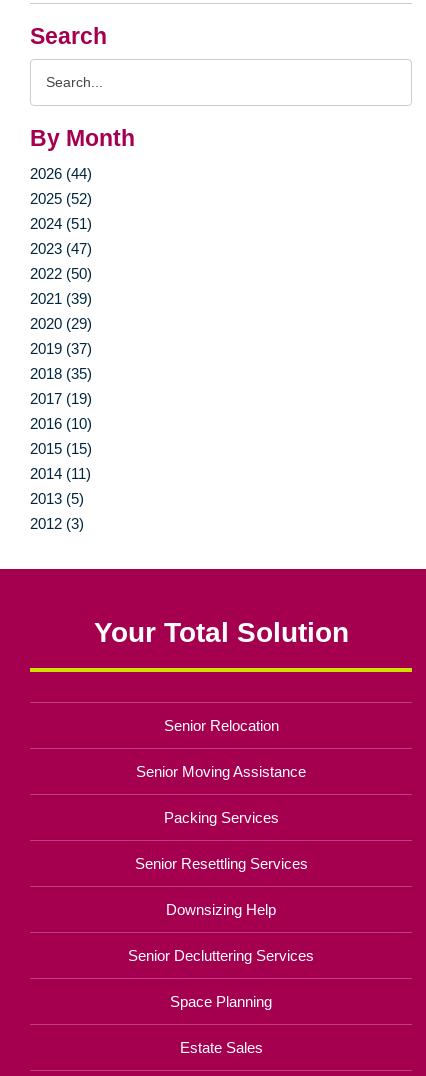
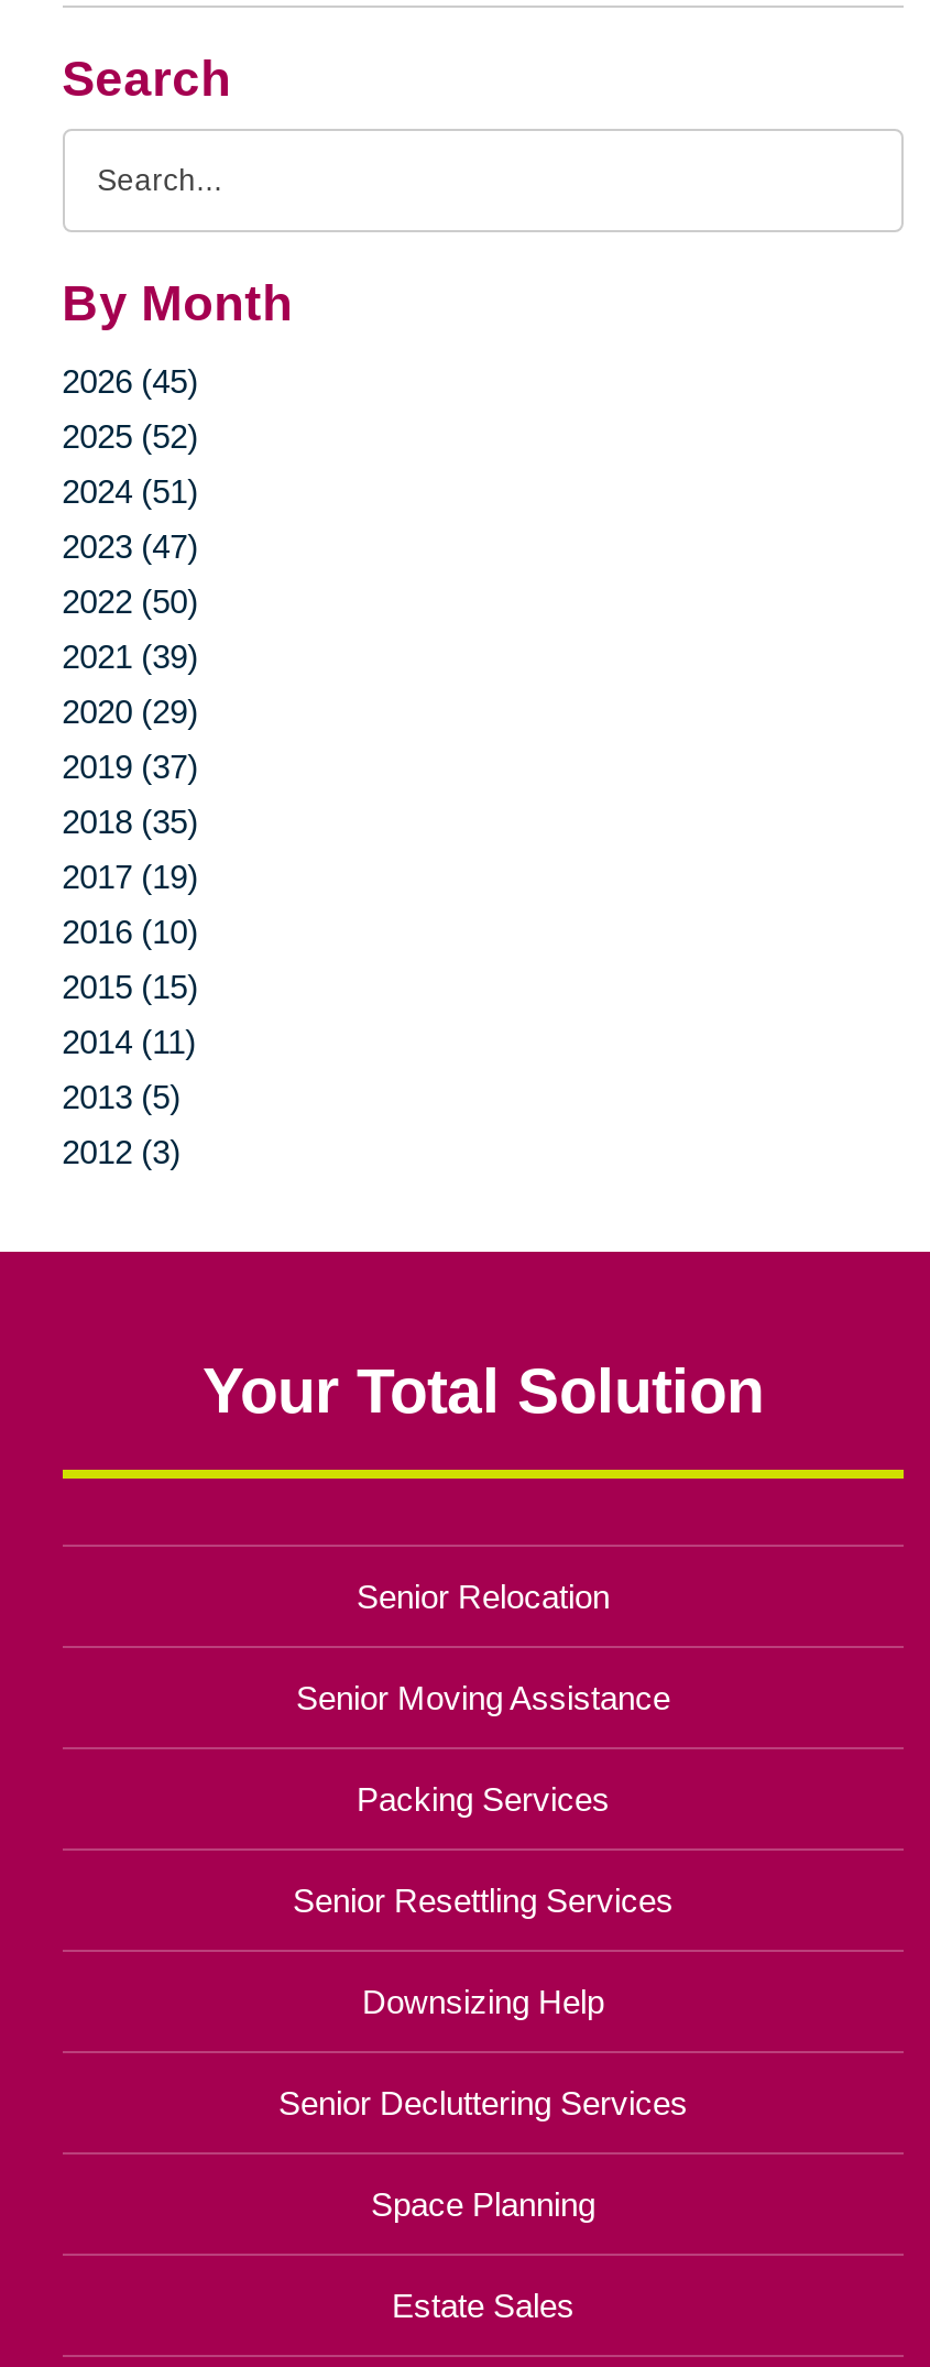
- 2026 (44)
+ 2026 (45)
